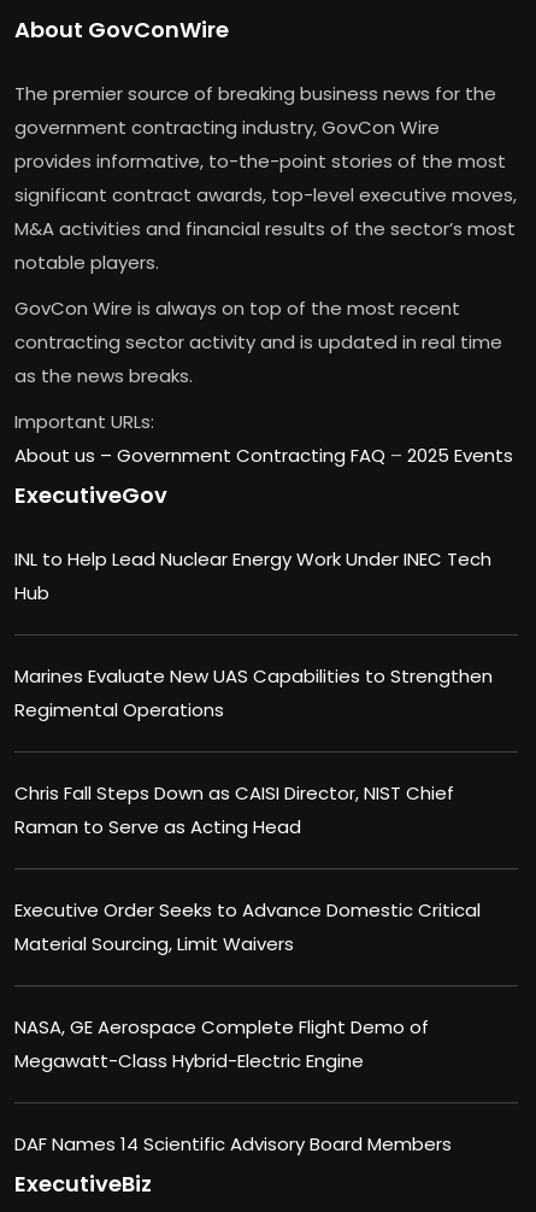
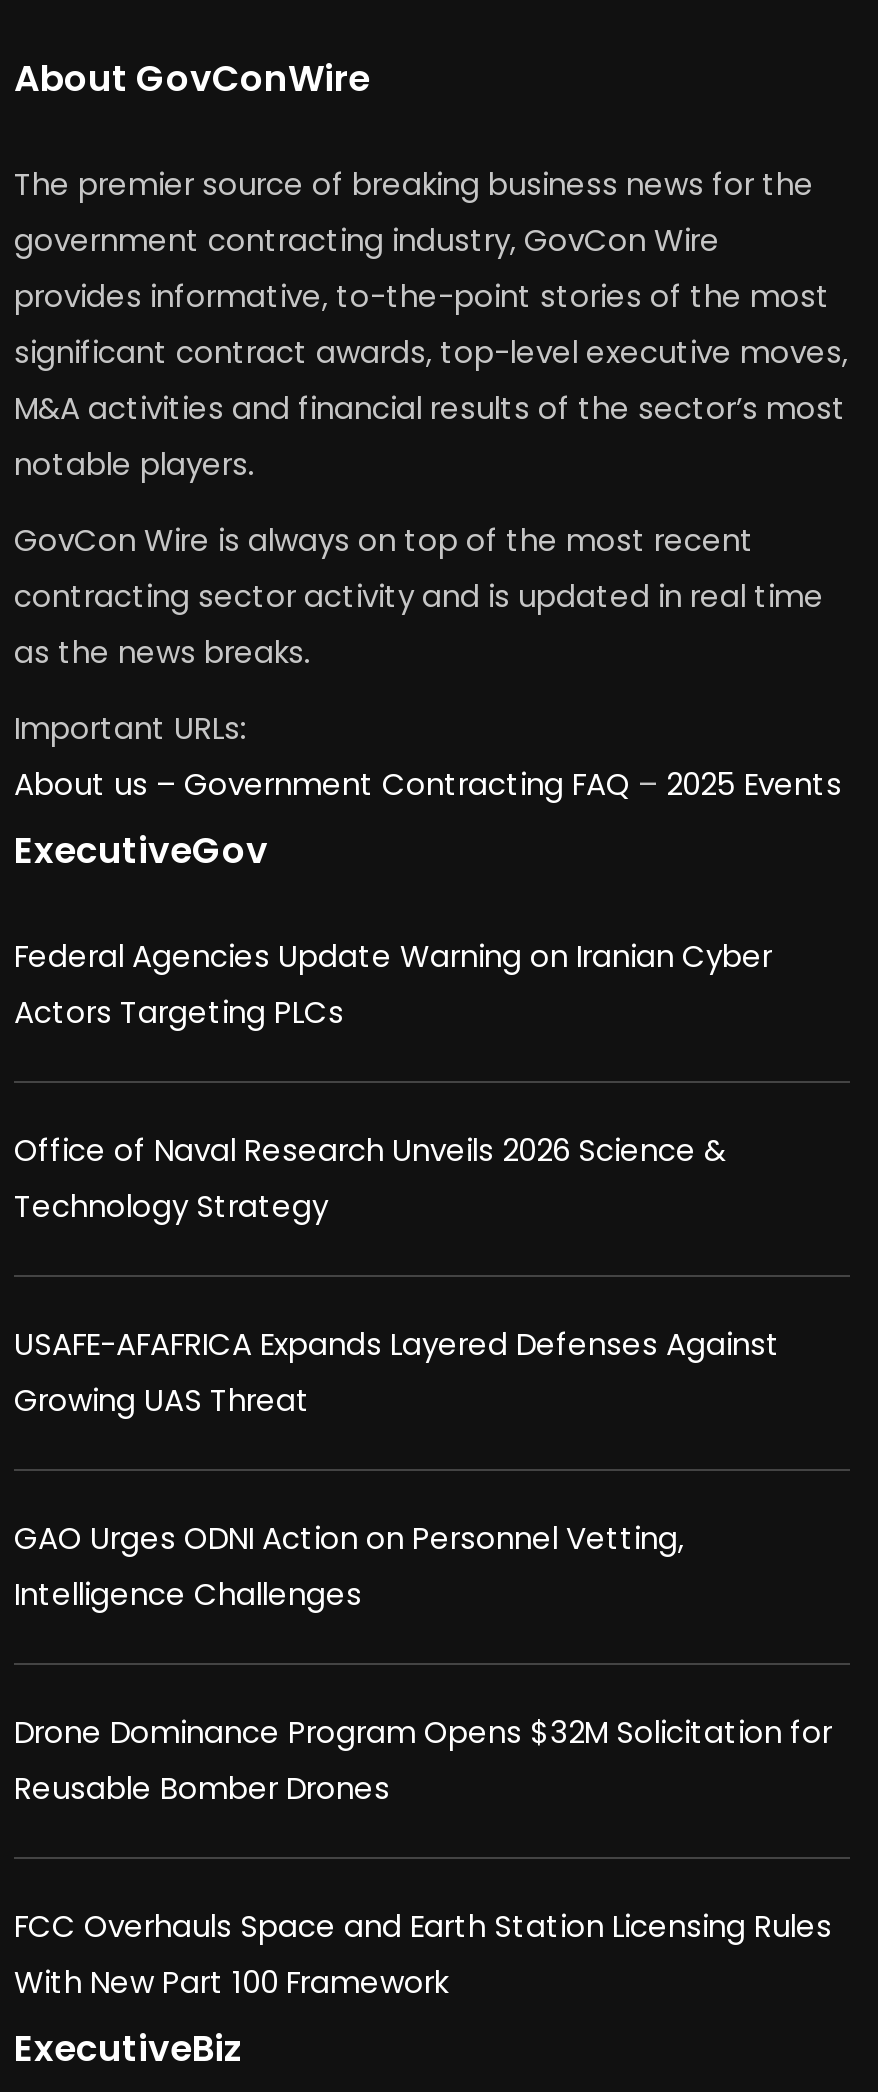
- INL to Help Lead Nuclear Energy Work Under INEC Tech
- Hub
+ Federal Agencies Update Warning on Iranian Cyber
+ Actors Targeting PLCs

- Marines Evaluate New UAS Capabilities to Strengthen
- Regimental Operations
+ Office of Naval Research Unveils 2026 Science &
+ Technology Strategy

- Chris Fall Steps Down as CAISI Director, NIST Chief
- Raman to Serve as Acting Head
+ USAFE-AFAFRICA Expands Layered Defenses Against
+ Growing UAS Threat

- Executive Order Seeks to Advance Domestic Critical
- Material Sourcing, Limit Waivers
+ GAO Urges ODNI Action on Personnel Vetting,
+ Intelligence Challenges

- NASA, GE Aerospace Complete Flight Demo of
- Megawatt-Class Hybrid-Electric Engine
+ Drone Dominance Program Opens $32M Solicitation for
+ Reusable Bomber Drones

- DAF Names 14 Scientific Advisory Board Members
+ FCC Overhauls Space and Earth Station Licensing Rules
+ With New Part 100 Framework
